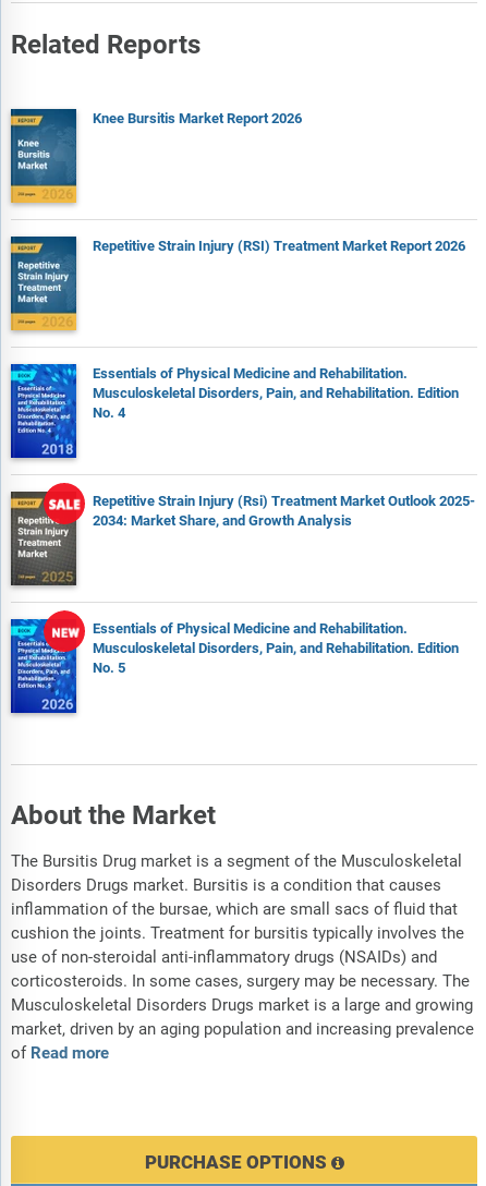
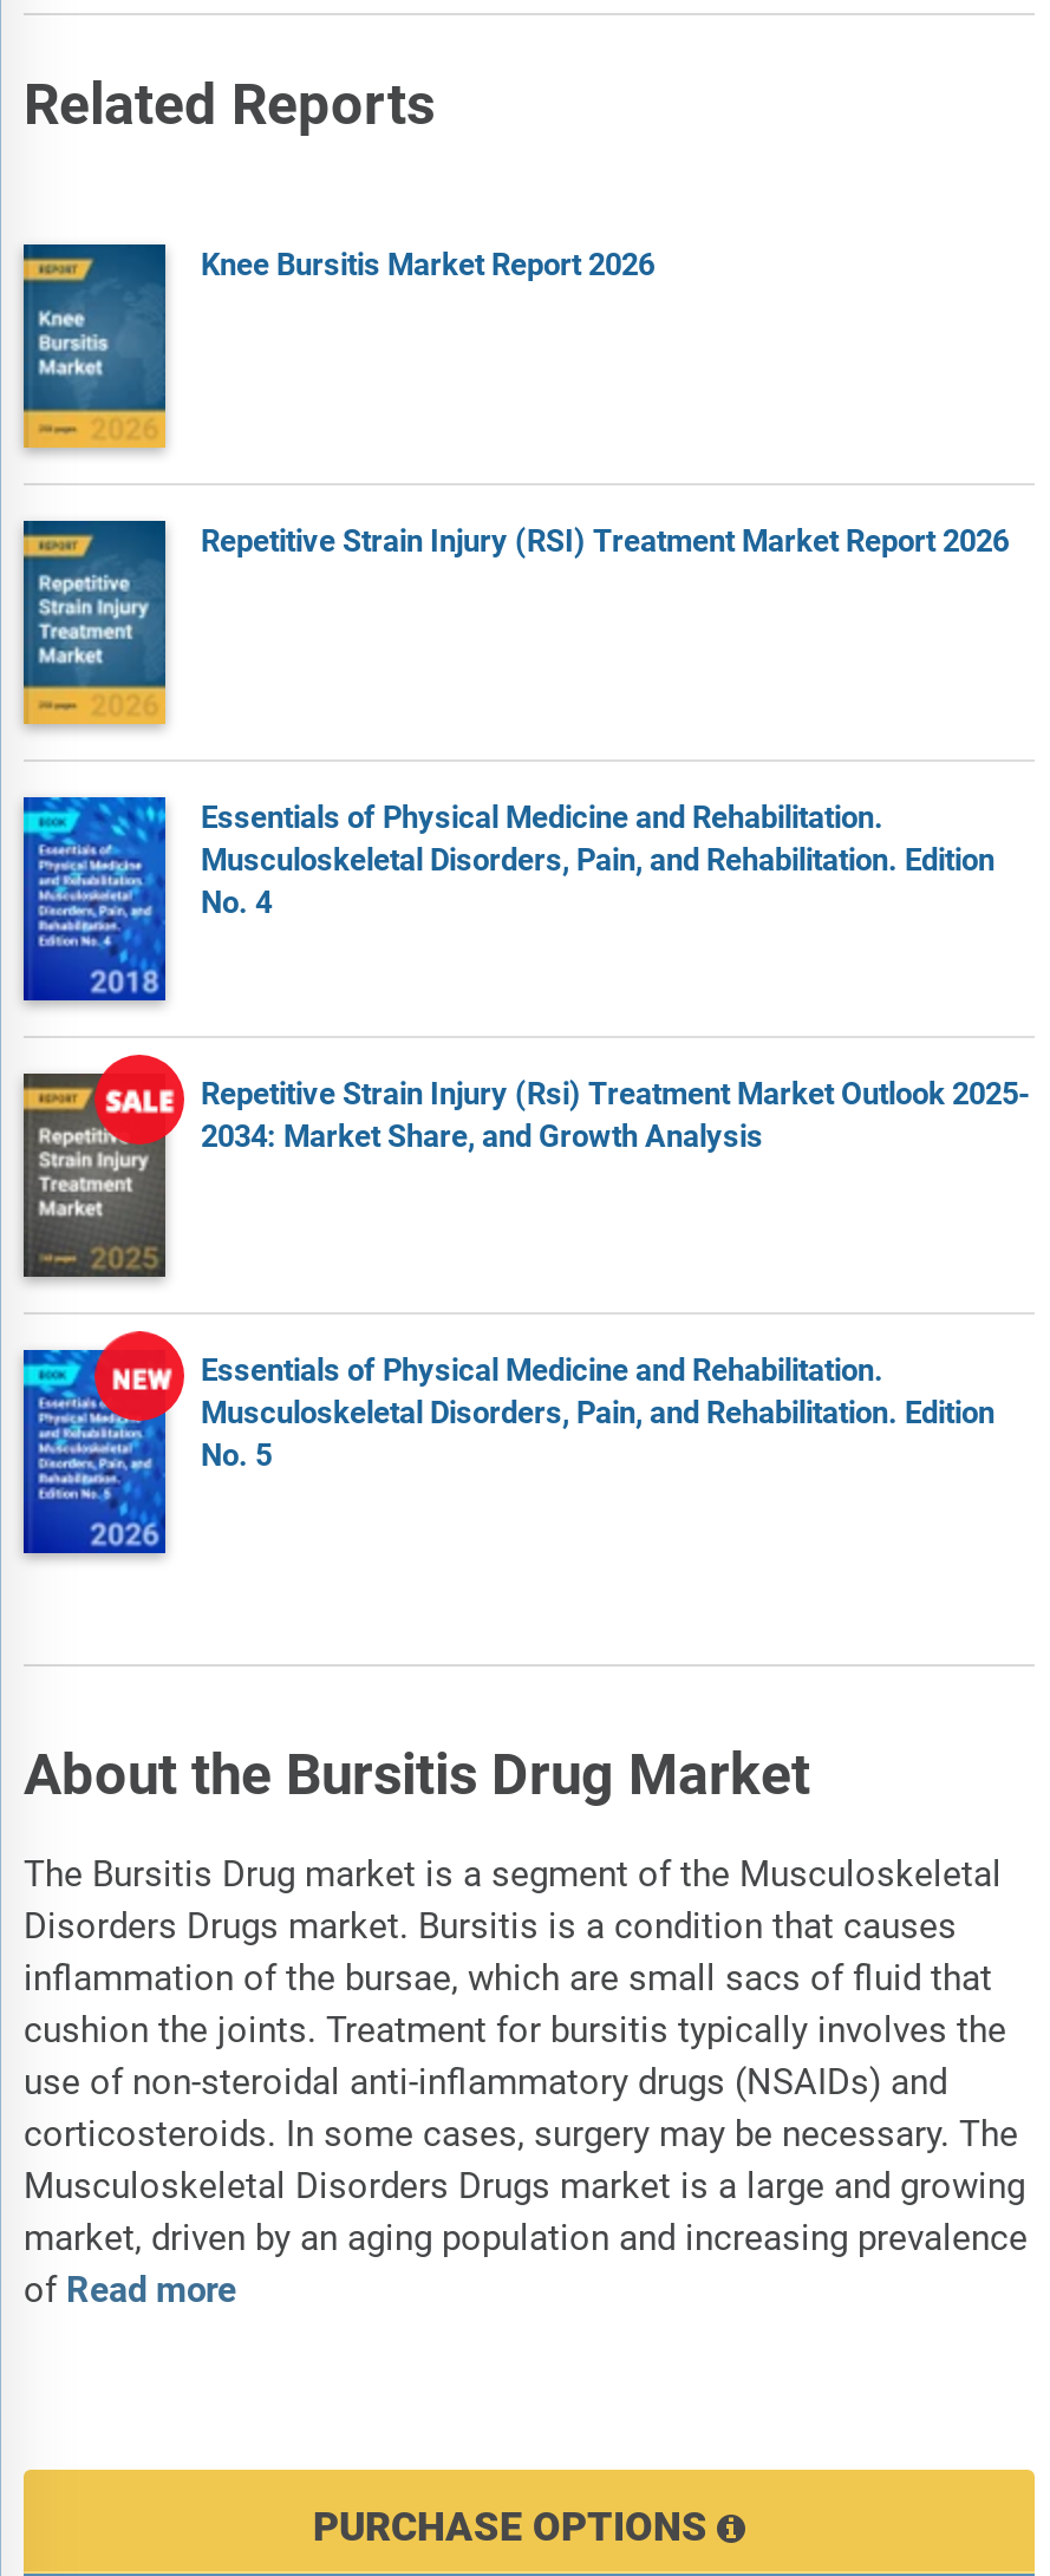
- About the Market
+ About the Bursitis Drug Market
